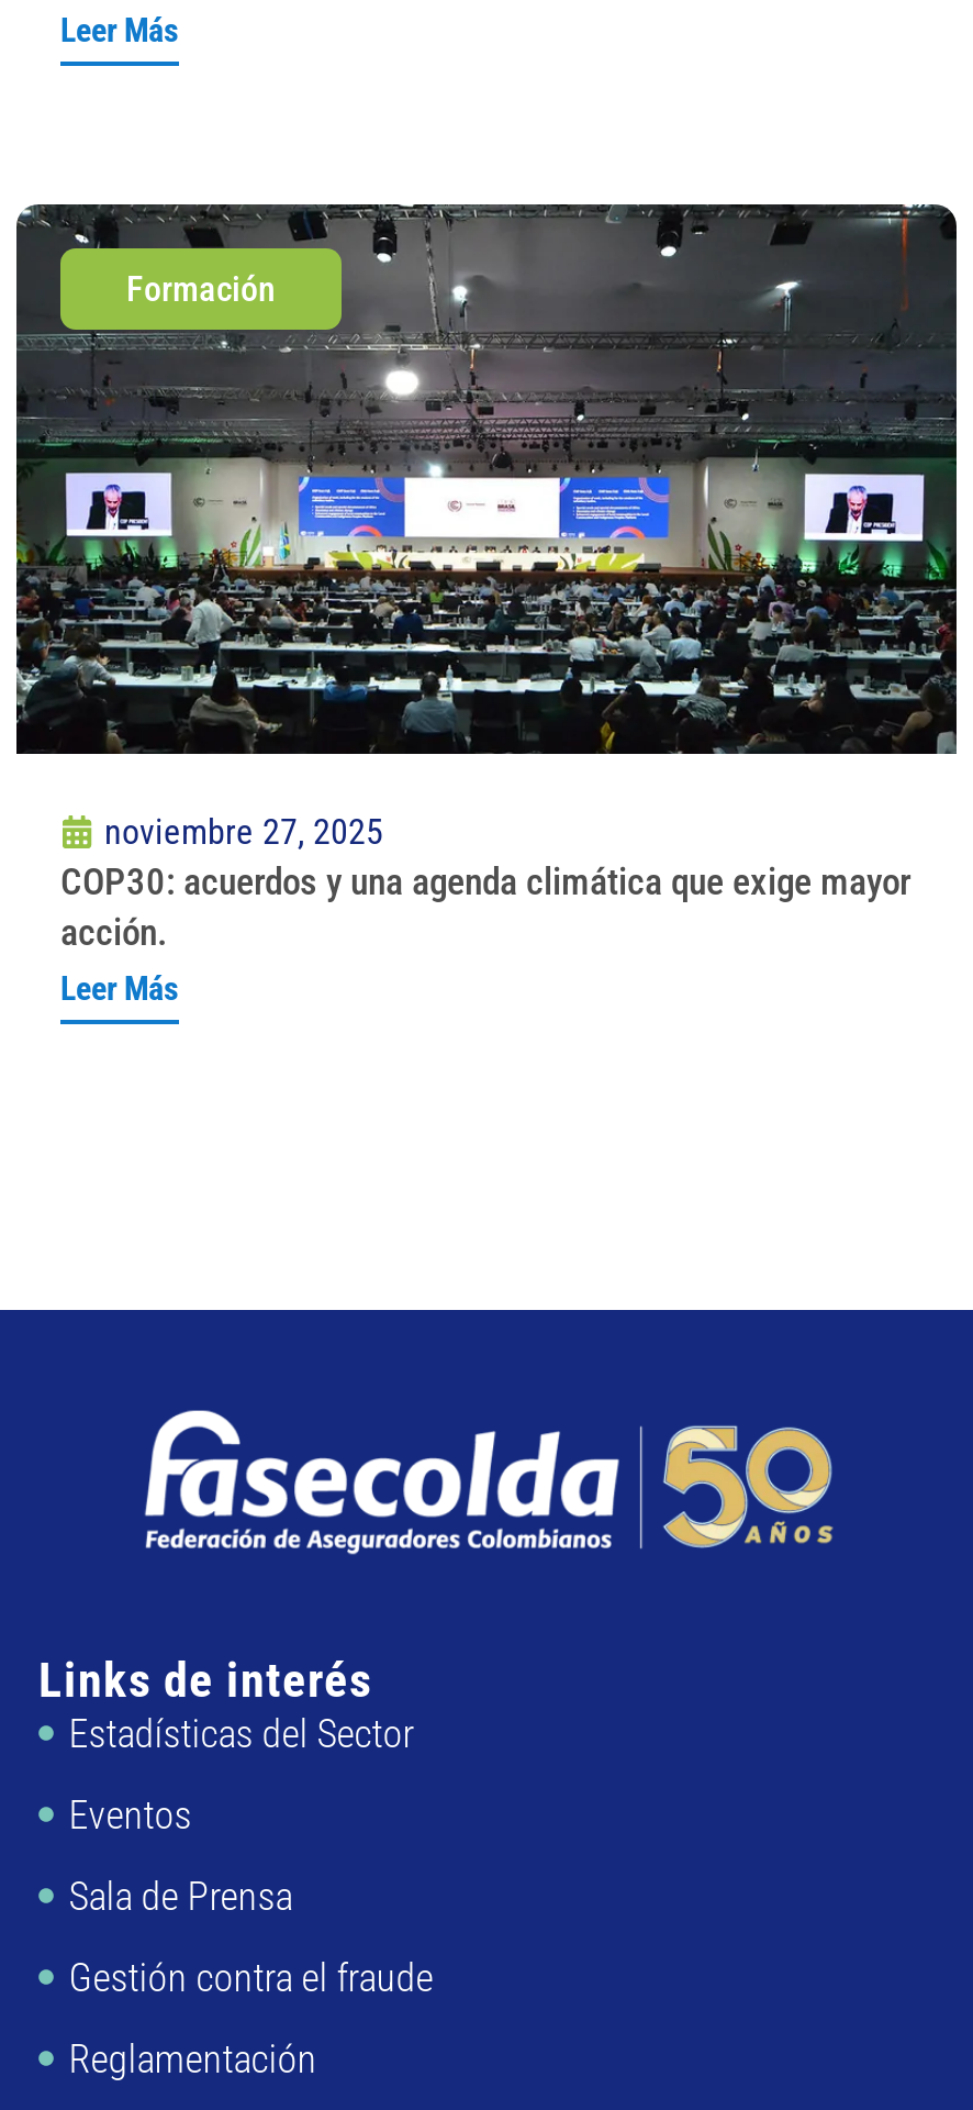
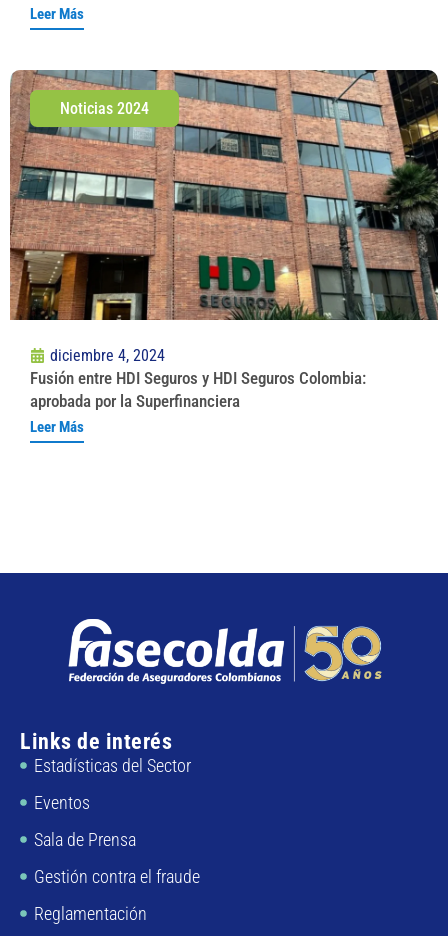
- [image]
- Formación
+ [image]
+ Noticias 2024

- noviembre 27, 2025
- COP30: acuerdos y una agenda climática que exige mayor
- acción.
+ diciembre 4, 2024
+ Fusión entre HDI Seguros y HDI Seguros Colombia:
+ aprobada por la Superfinanciera
